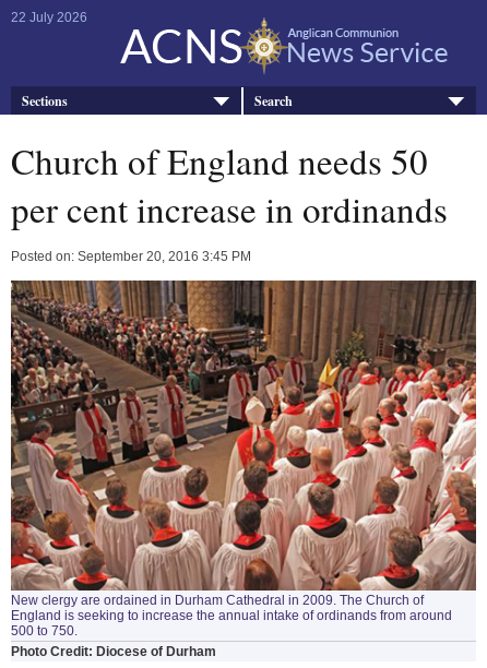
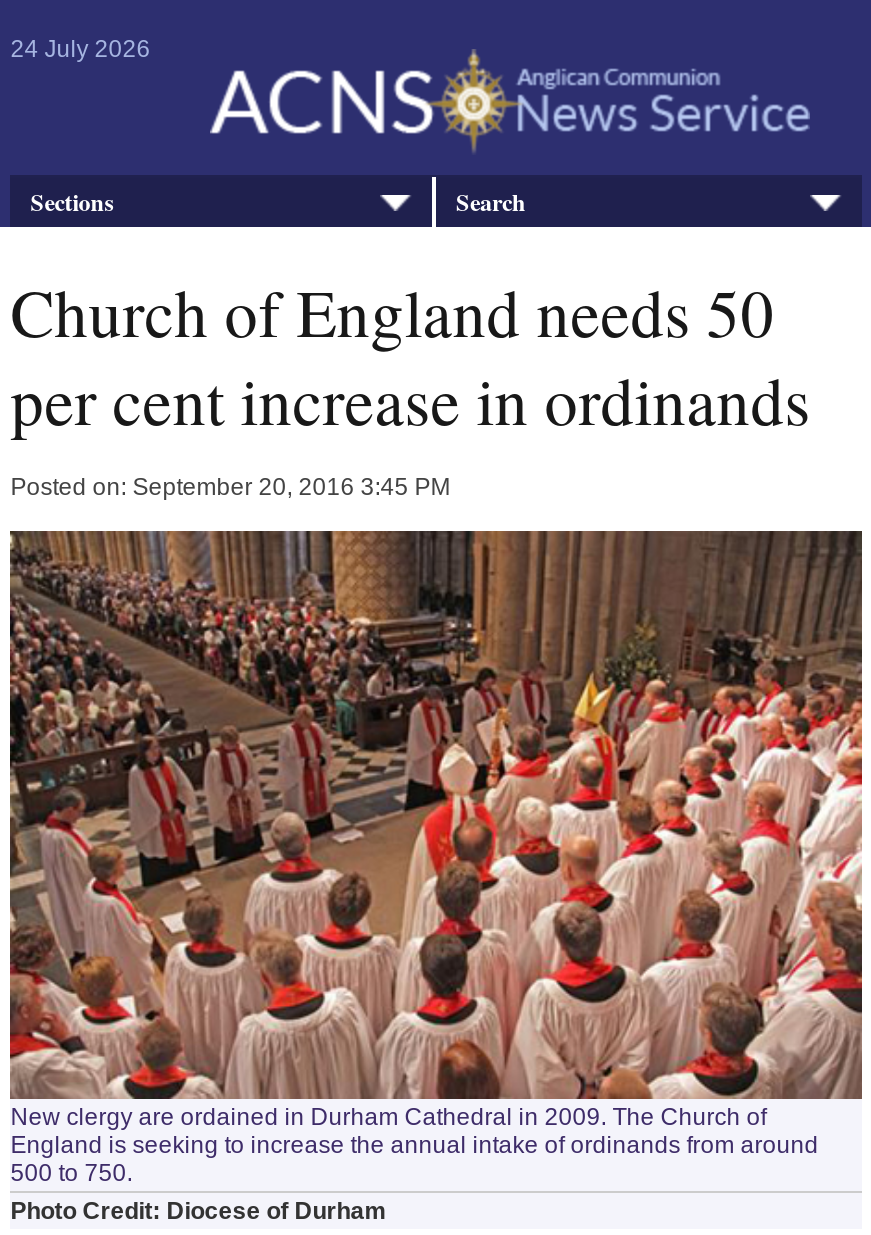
- 22 July 2026
+ 24 July 2026
